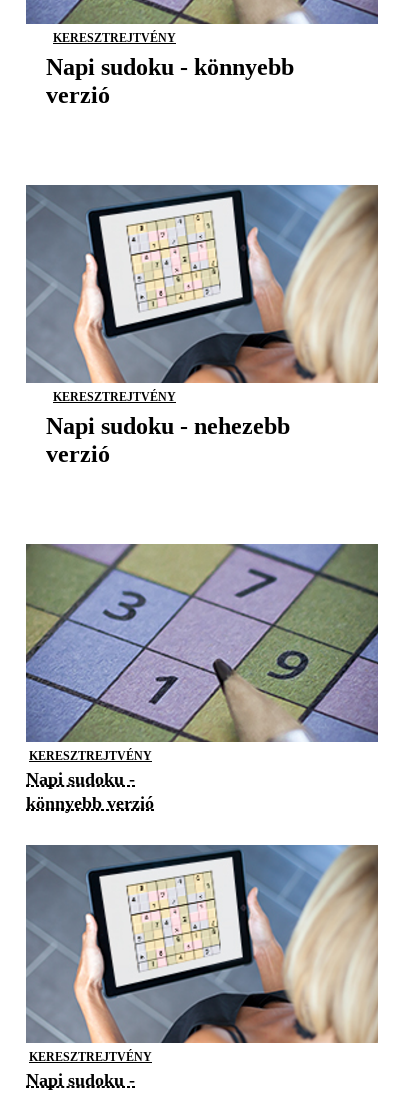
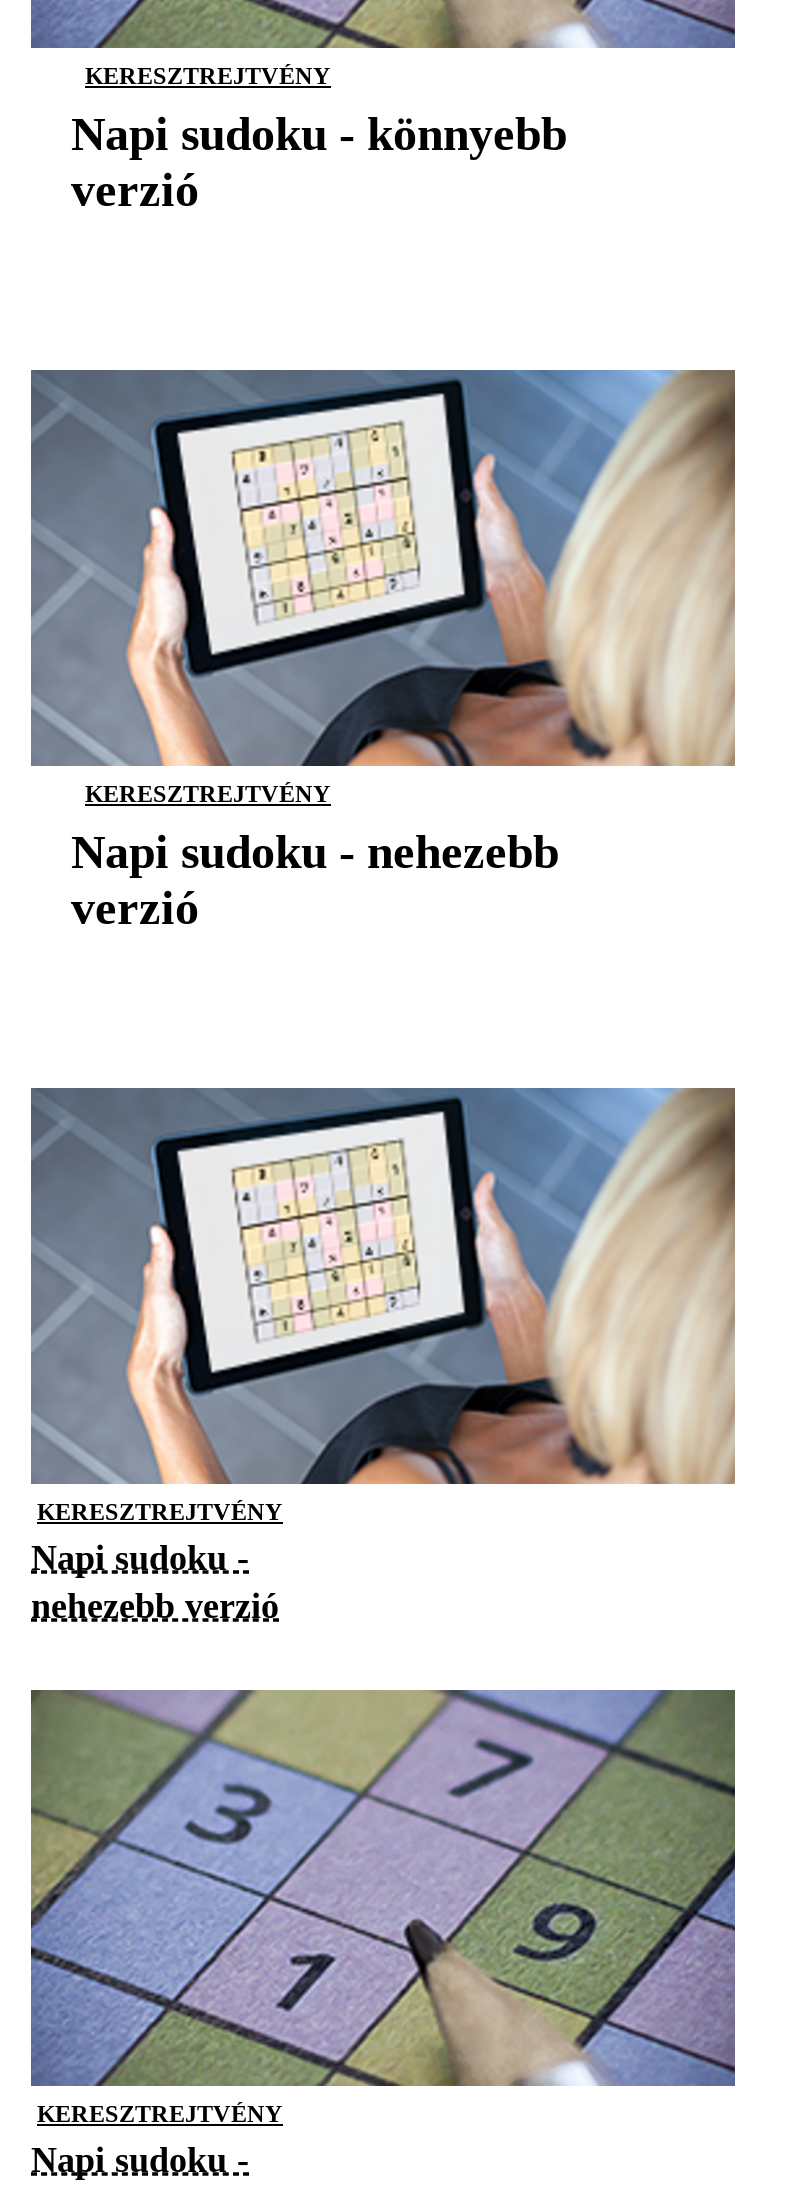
moved down: [image]

- könnyebb verzió
+ nehezebb verzió

moved up: [image]
